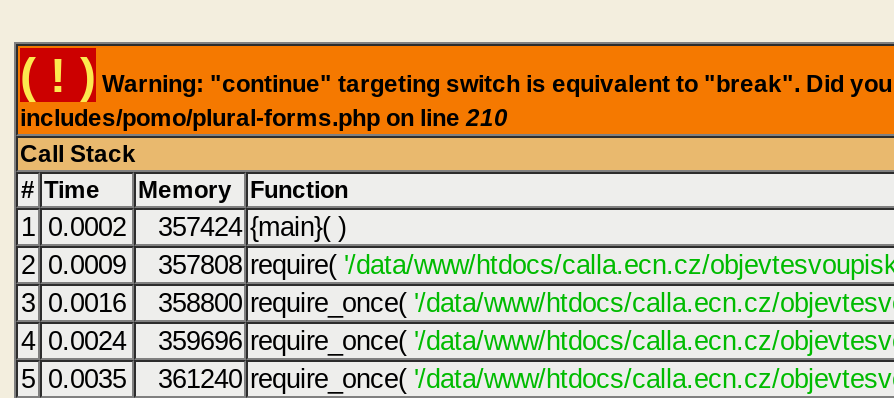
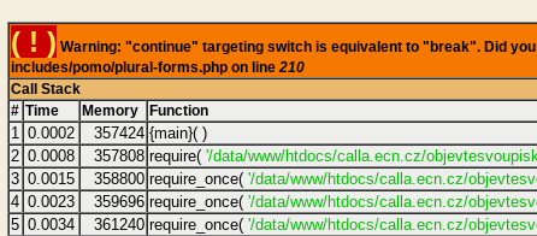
- 2 0.0009
+ 2 0.0008

- 3 0.0016
+ 3 0.0015

- 4 0.0024
+ 4 0.0023

- 5 0.0035
+ 5 0.0034
